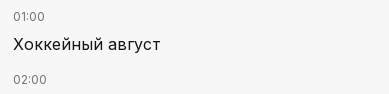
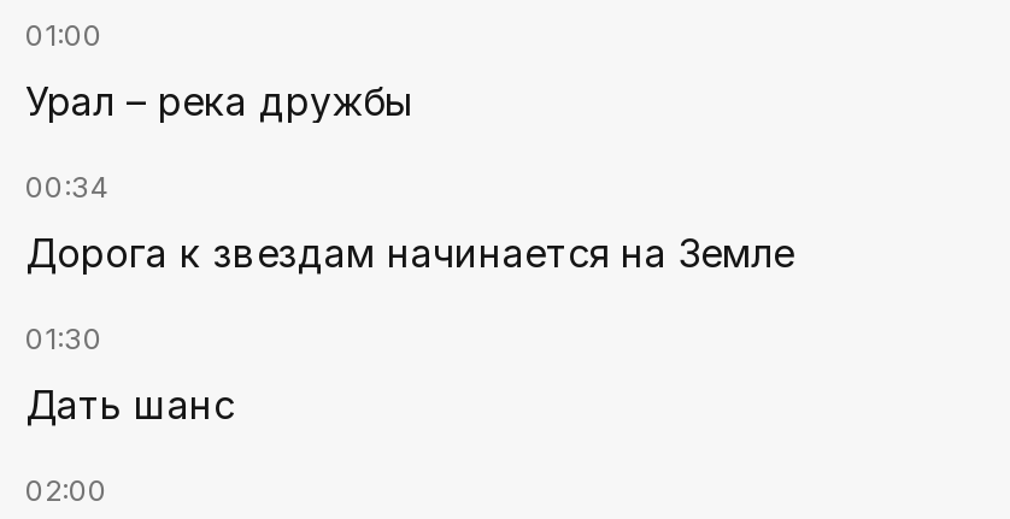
- Хоккейный август
+ Урал – река дружбы
+ 00:34
+ Дорога к звездам начинается на Земле
+ 01:30
+ Дать шанс
